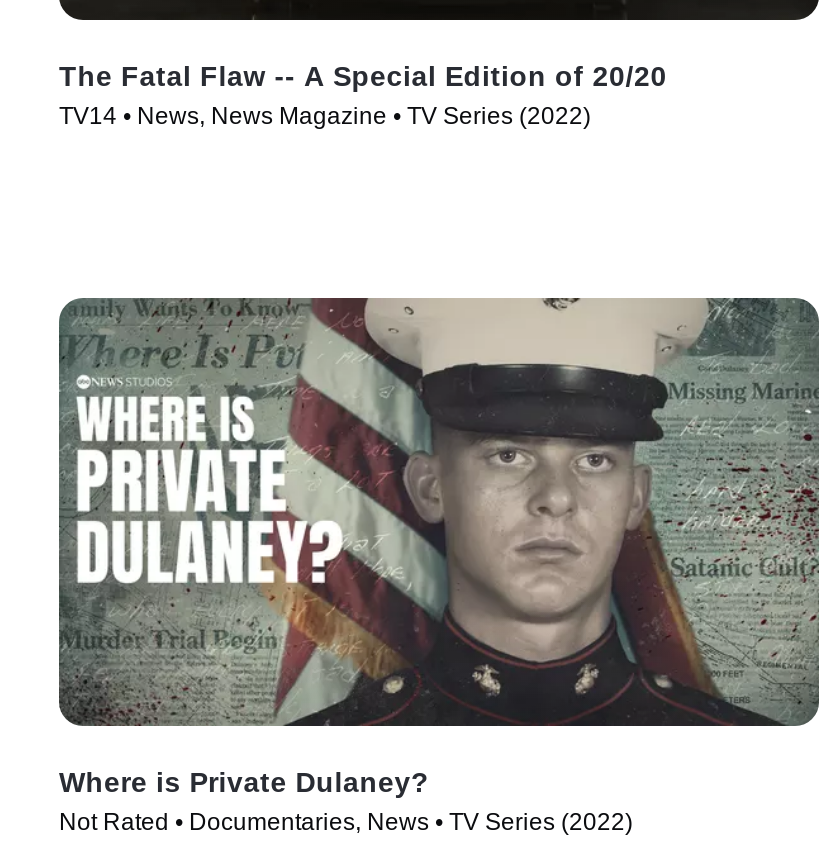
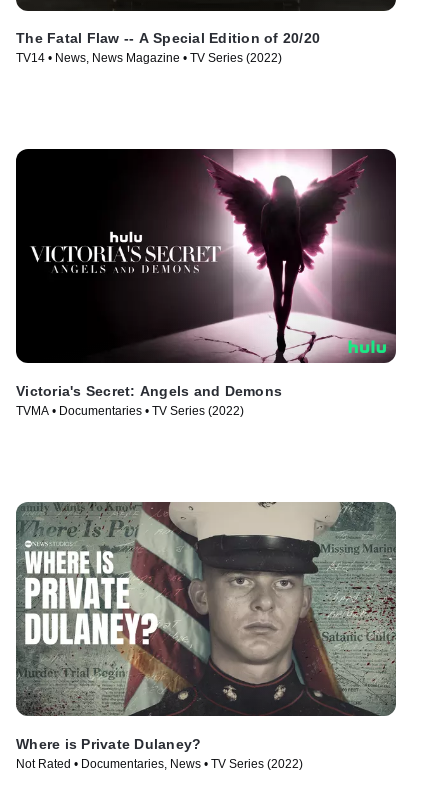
+ [image]
+ Victoria's Secret: Angels and Demons
+ TVMA • Documentaries • TV Series (2022)
